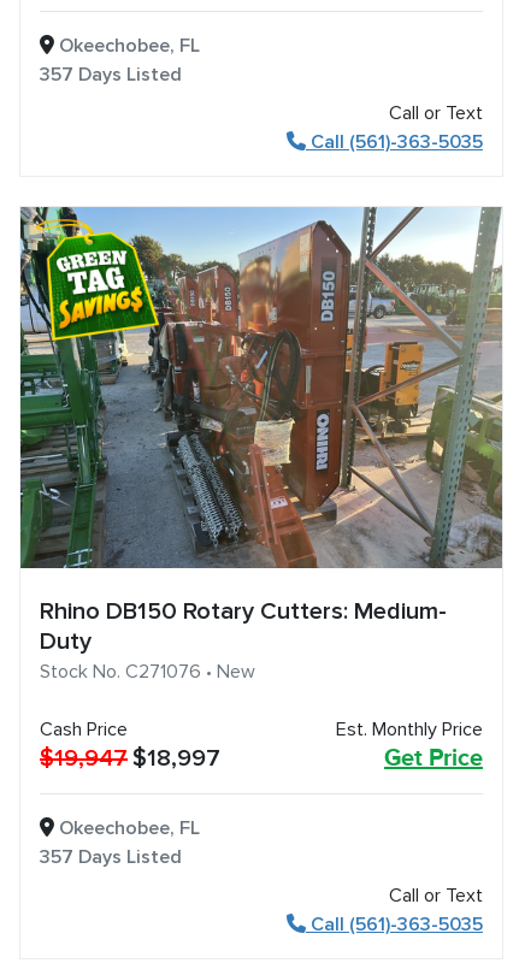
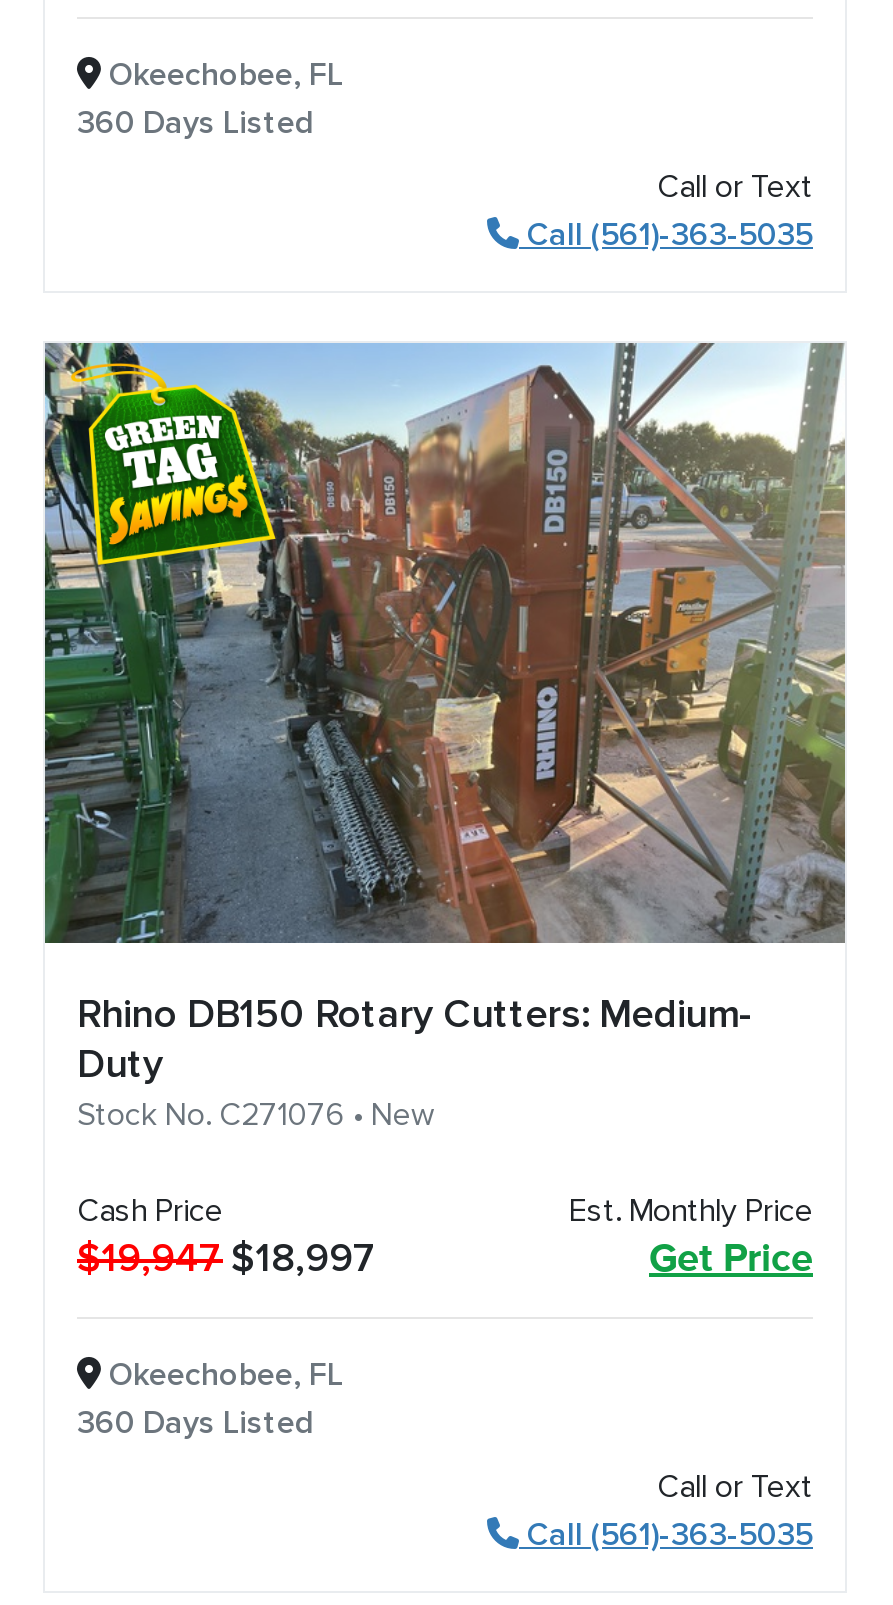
- 357 Days Listed
+ 360 Days Listed

- 357 Days Listed
+ 360 Days Listed
